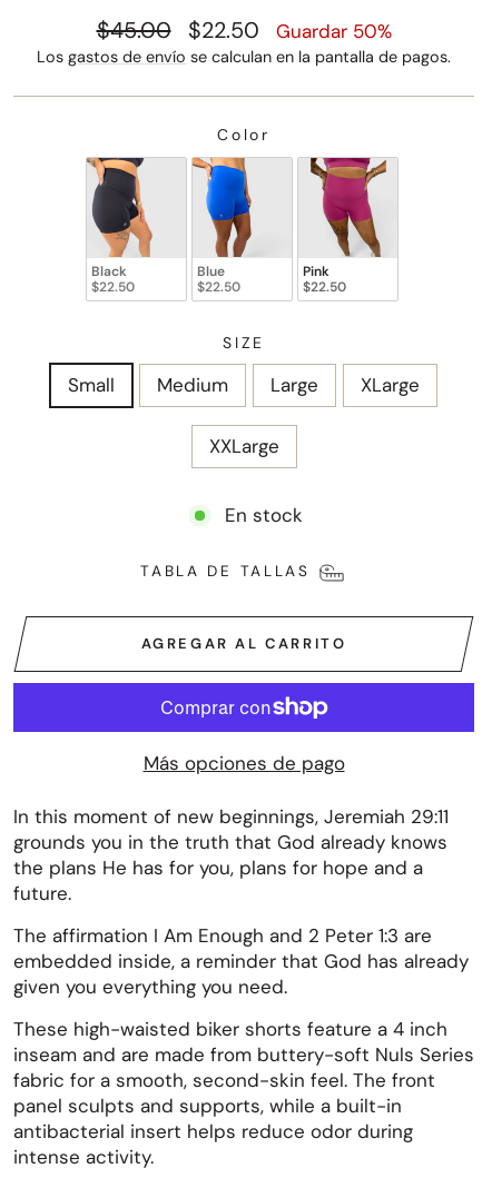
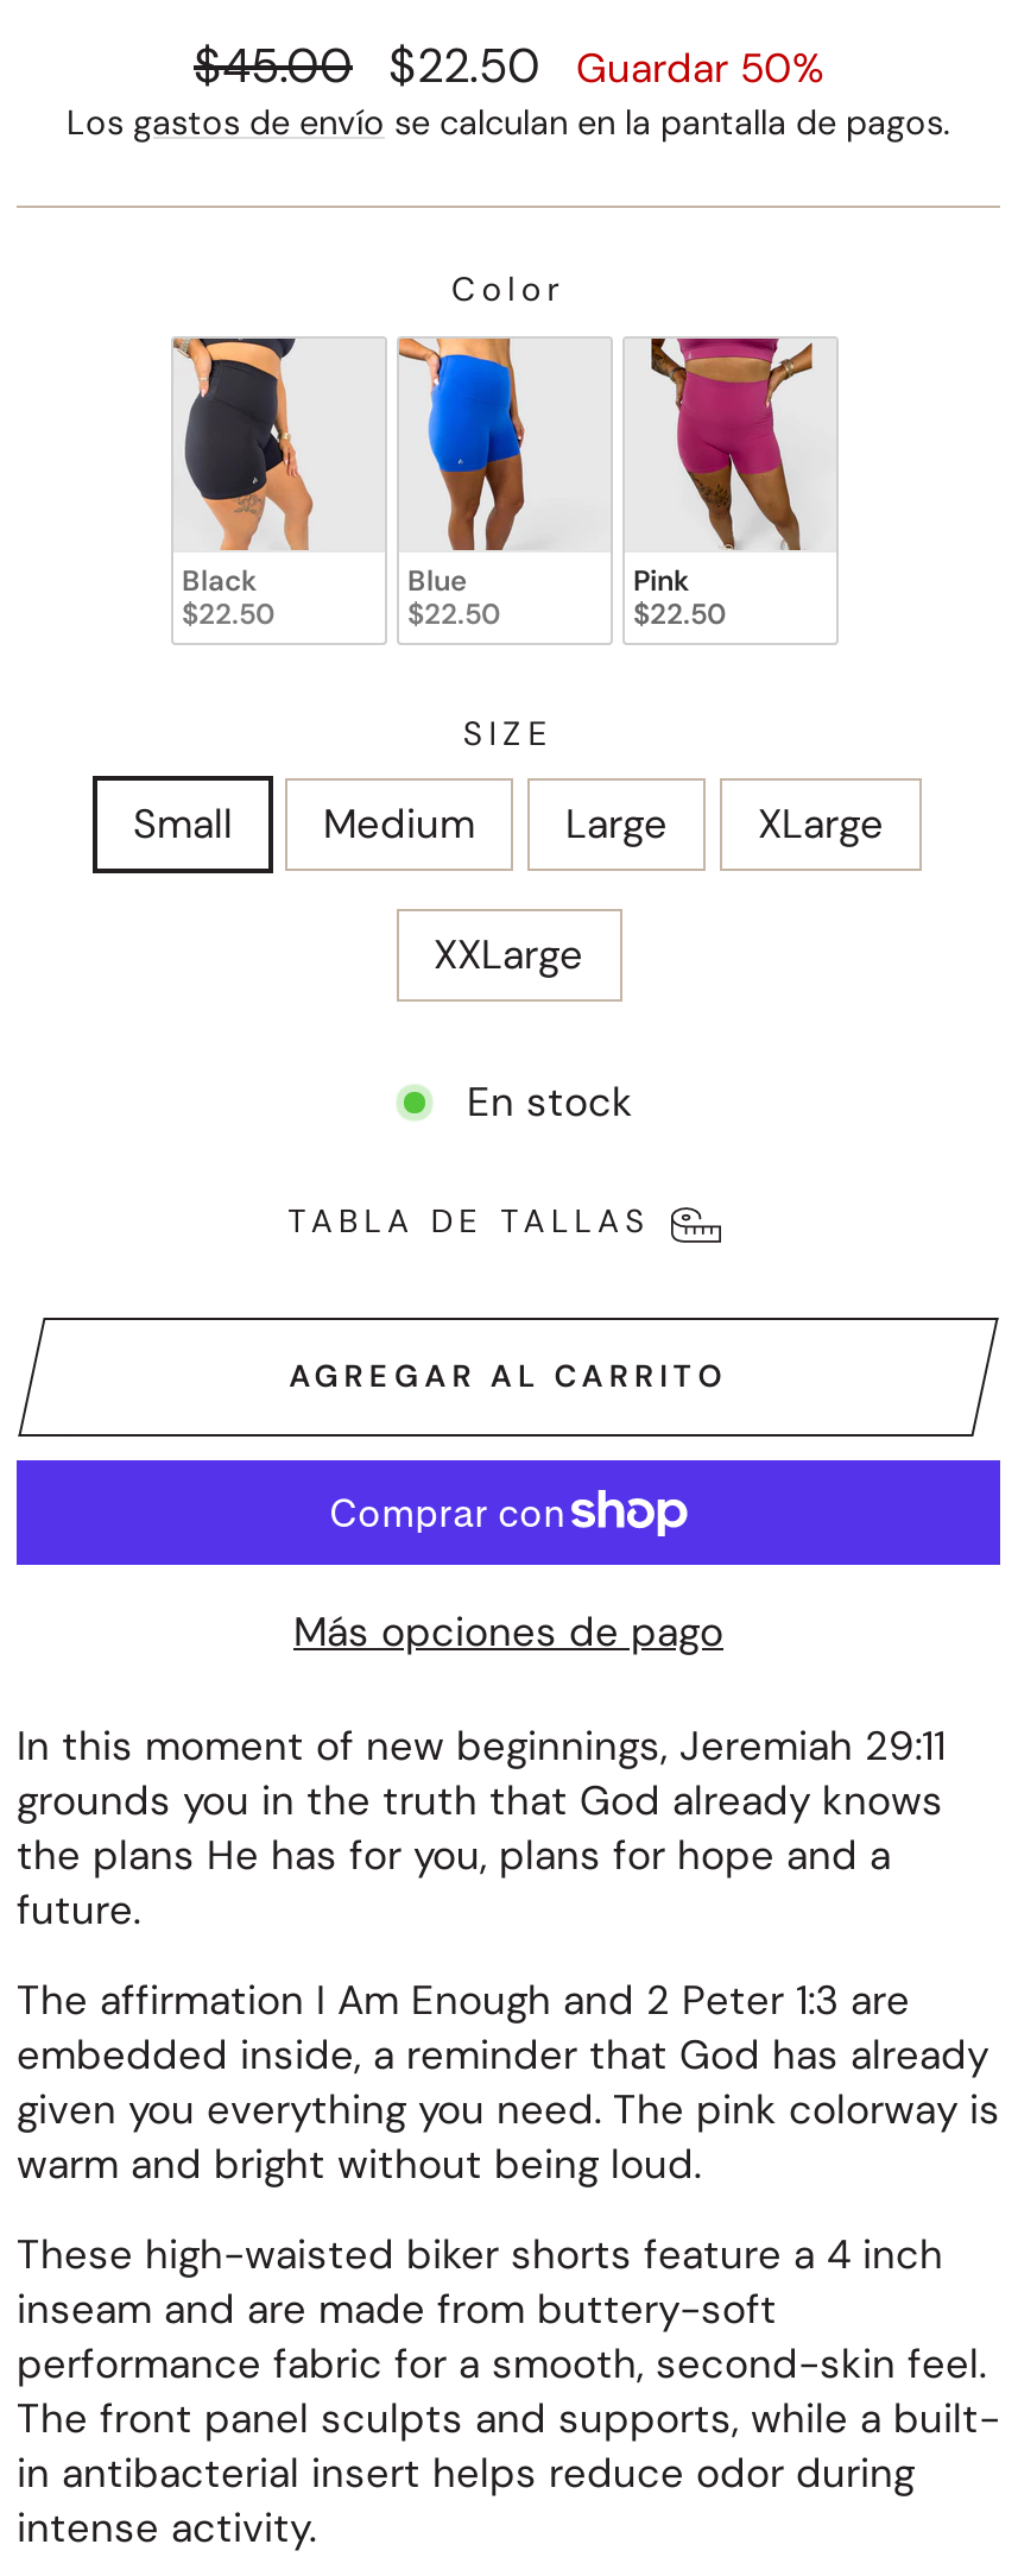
- given you everything you need.
+ given you everything you need. The pink colorway is
+ warm and bright without being loud.

- inseam and are made from buttery-soft Nuls Series
- fabric for a smooth, second-skin feel. The front
- panel sculpts and supports, while a built-in
- antibacterial insert helps reduce odor during
+ inseam and are made from buttery-soft
+ performance fabric for a smooth, second-skin feel.
+ The front panel sculpts and supports, while a built-
+ in antibacterial insert helps reduce odor during
